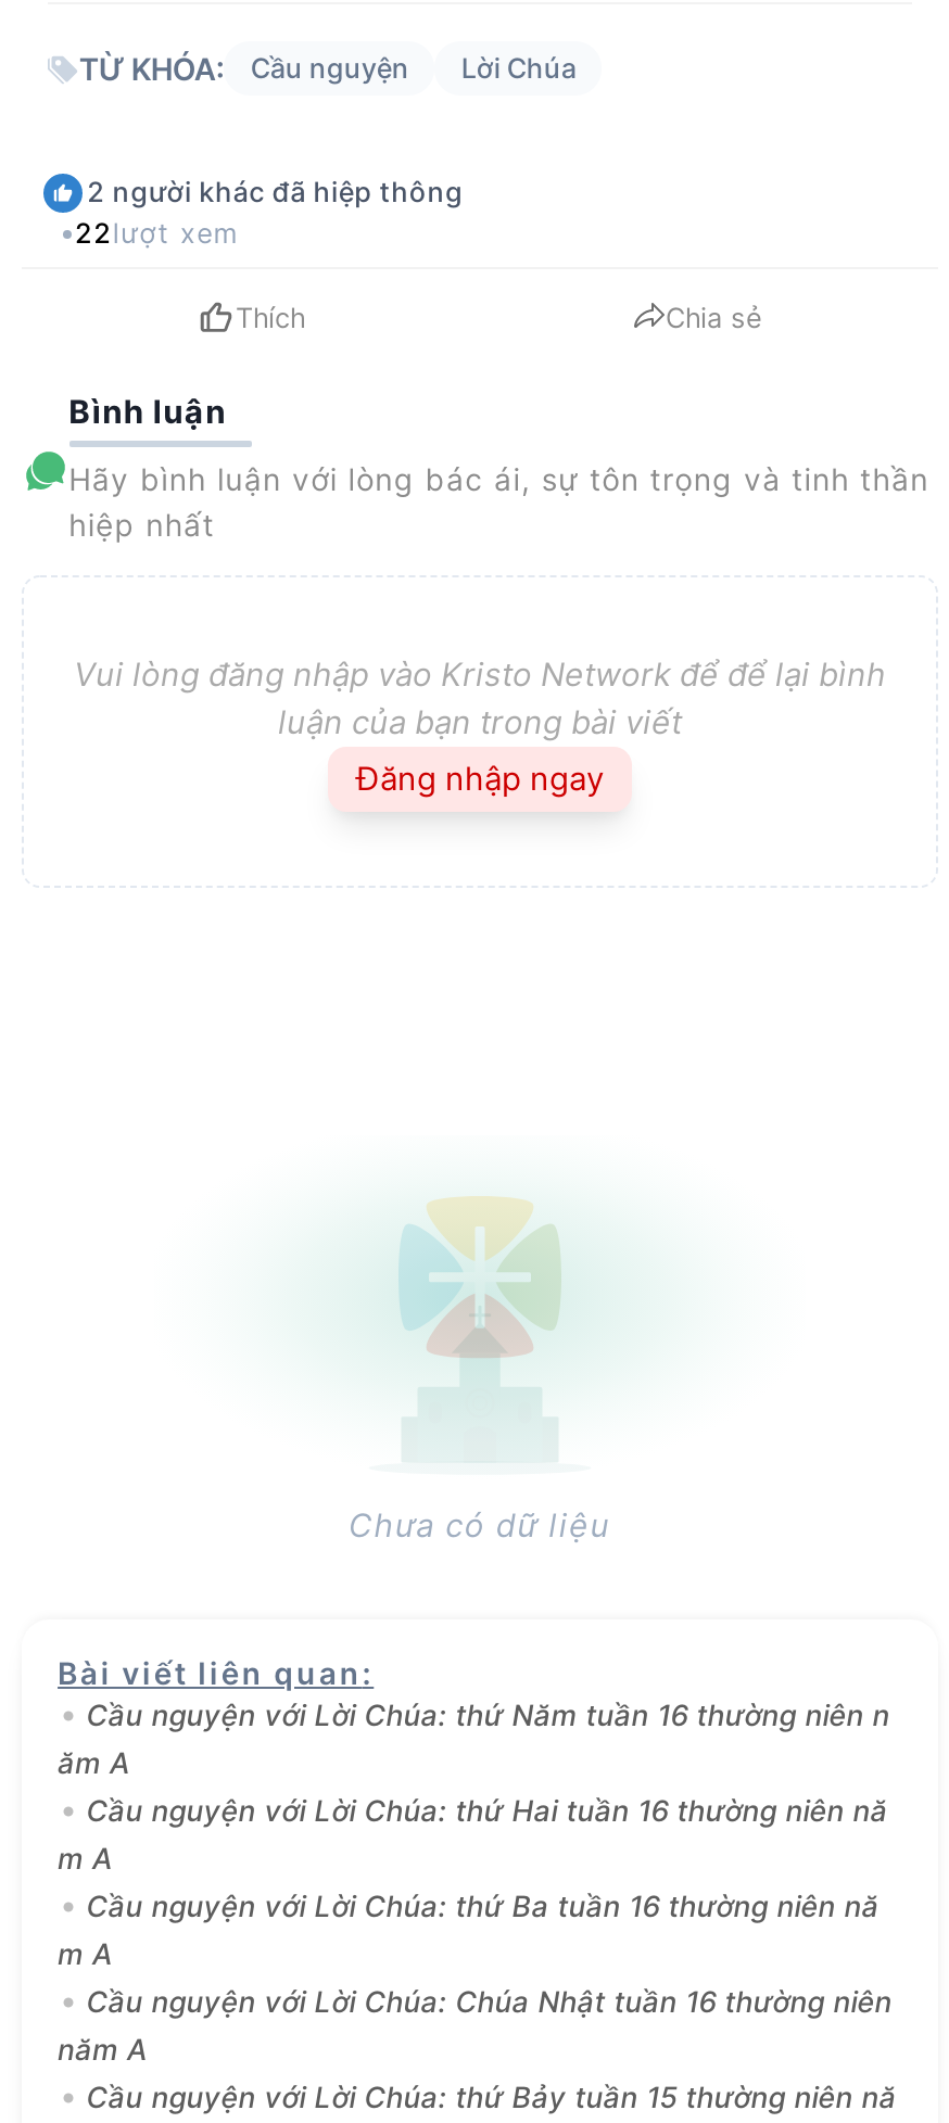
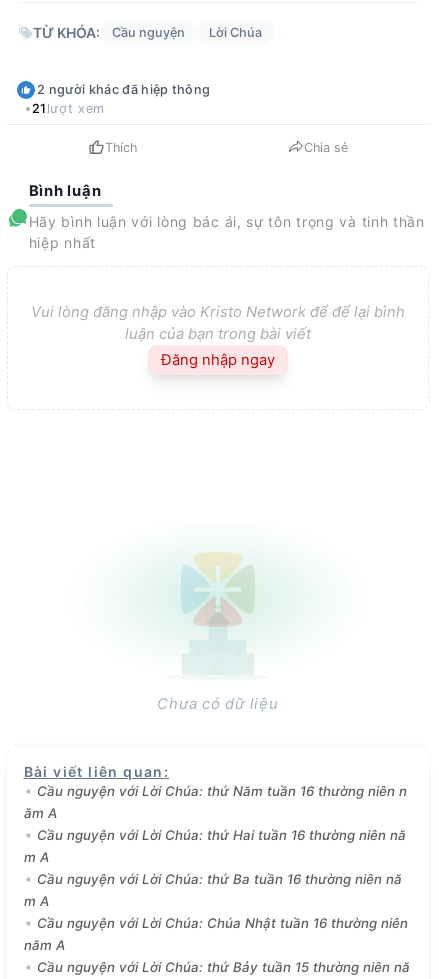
- 22 lượt xem
+ 21 lượt xem
